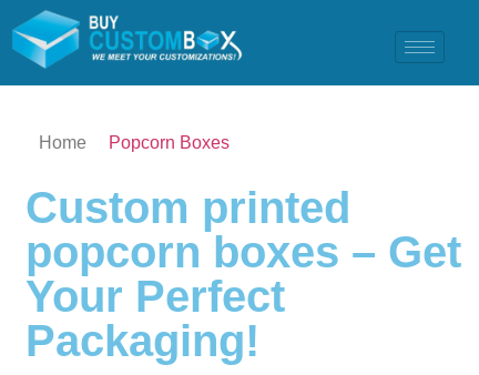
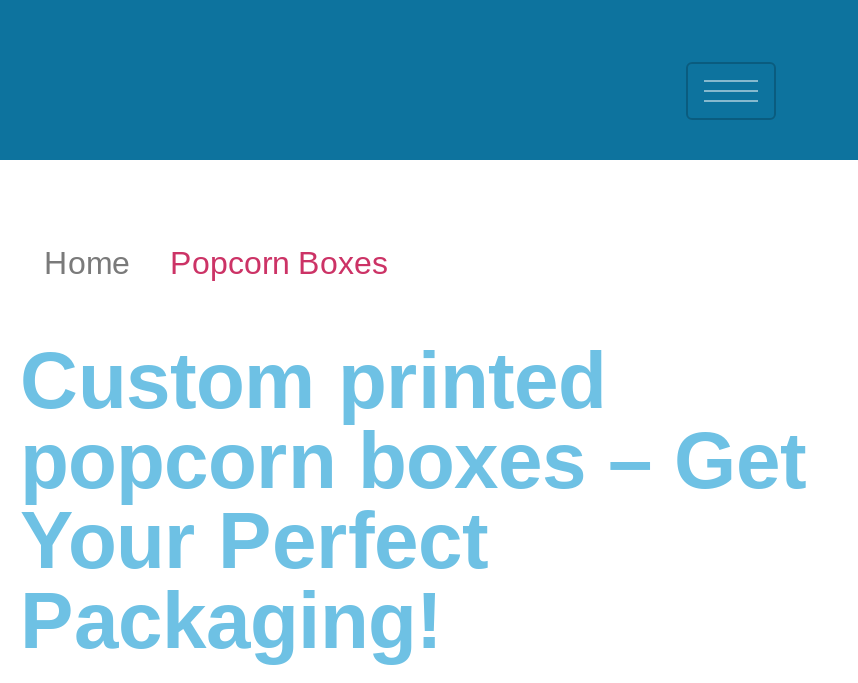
- [image]

- [image]
